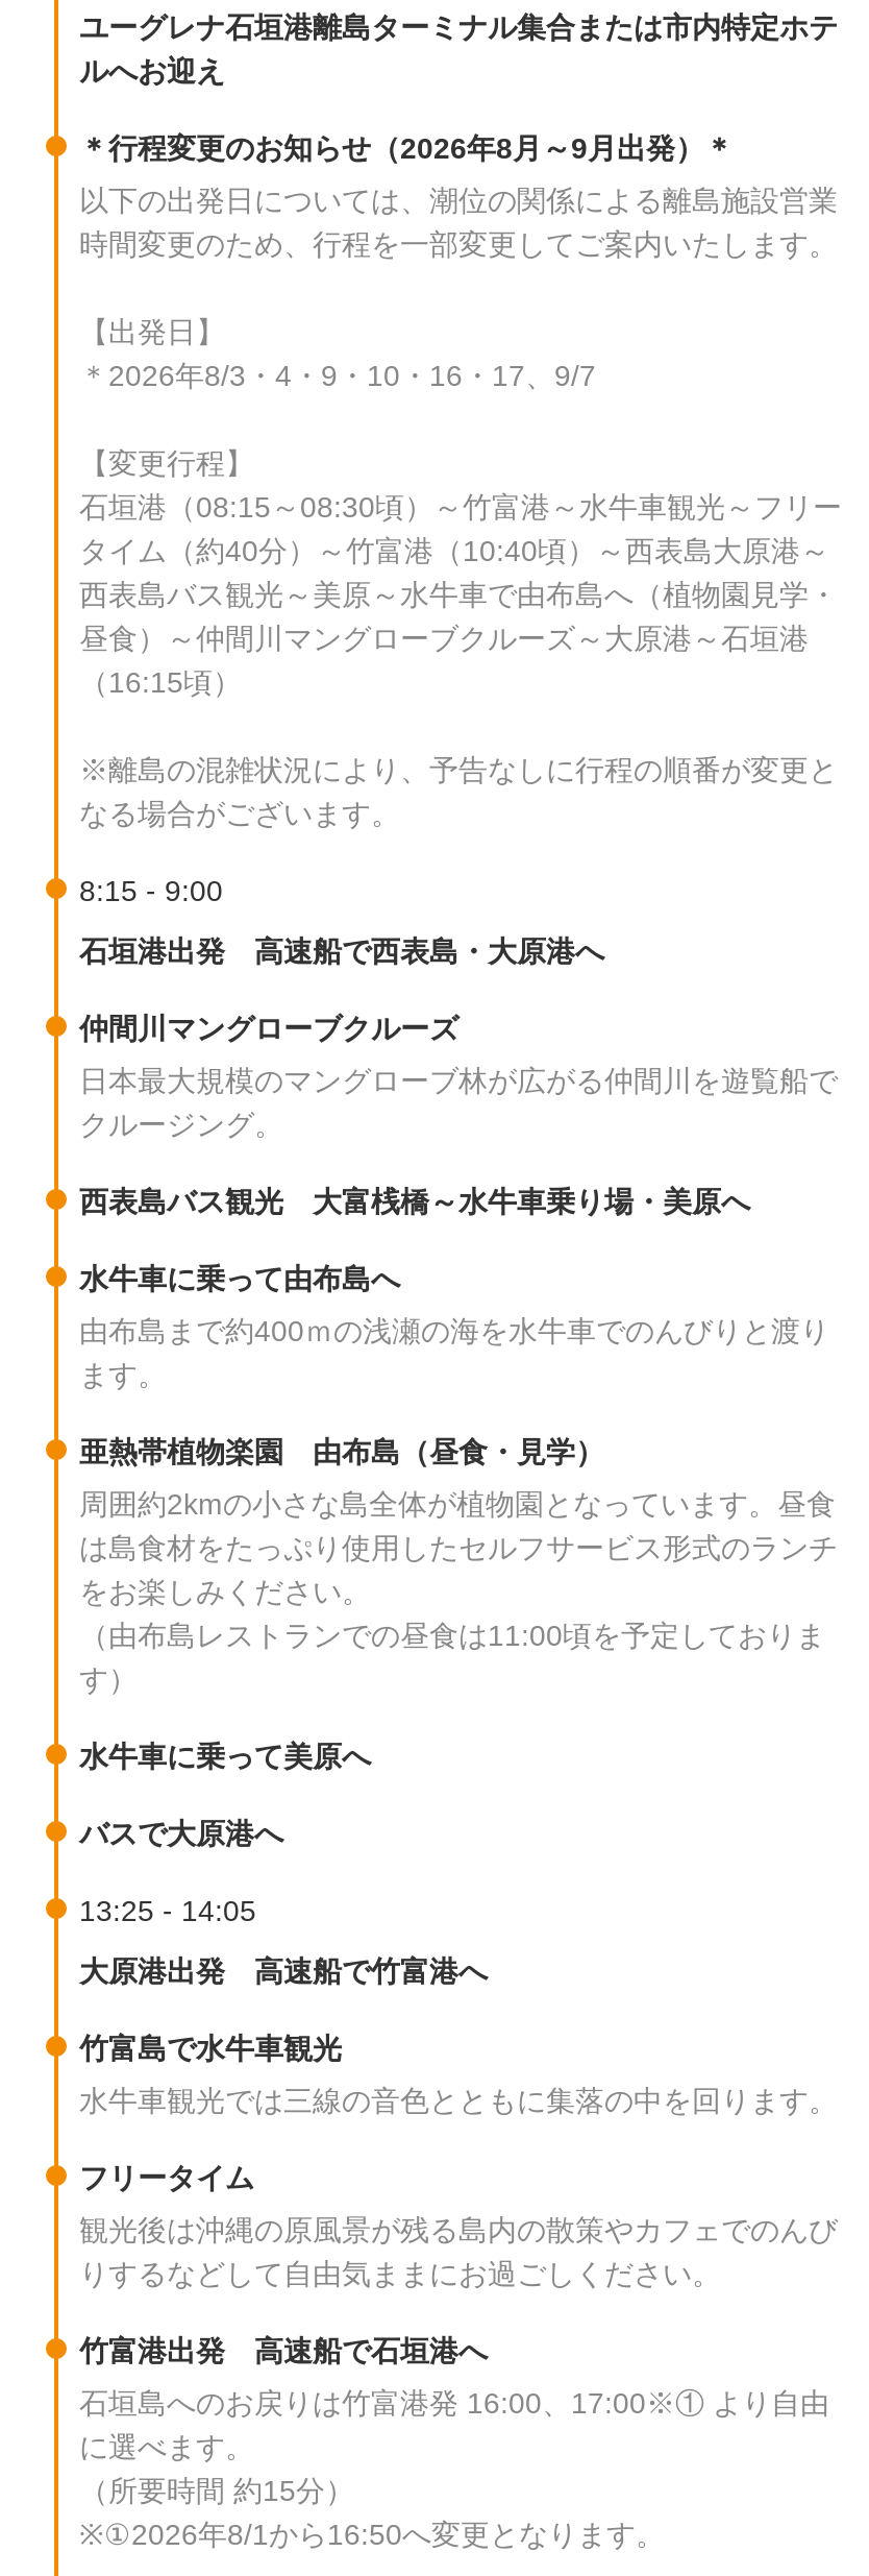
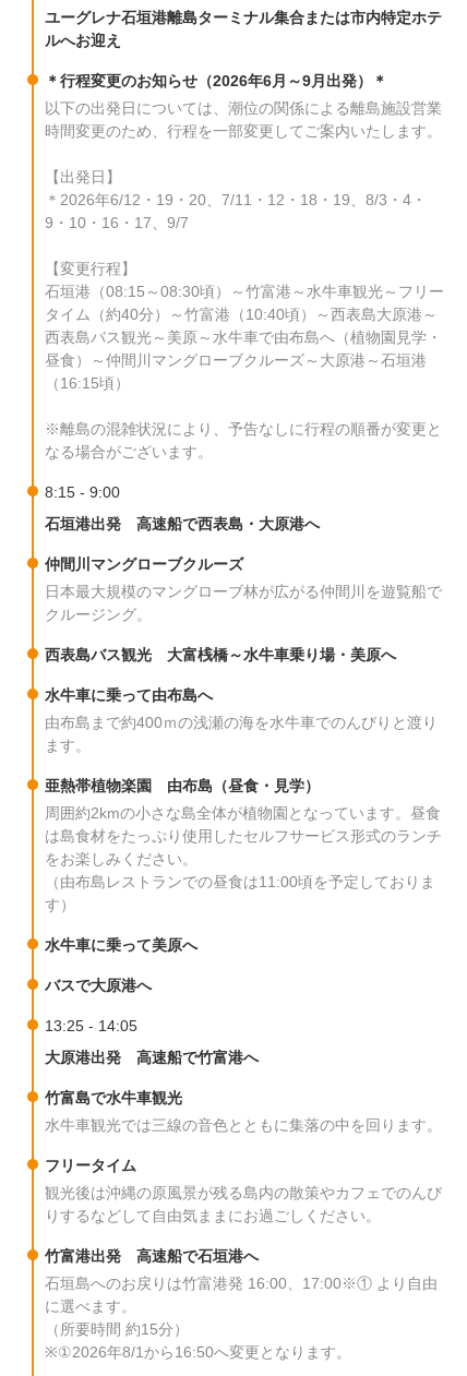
- ＊行程変更のお知らせ（2026年8月～9月出発）＊
+ ＊行程変更のお知らせ（2026年6月～9月出発）＊

- ＊2026年8/3・4・9・10・16・17、9/7
+ ＊2026年6/12・19・20、7/11・12・18・19、8/3・4・
+ 9・10・16・17、9/7
